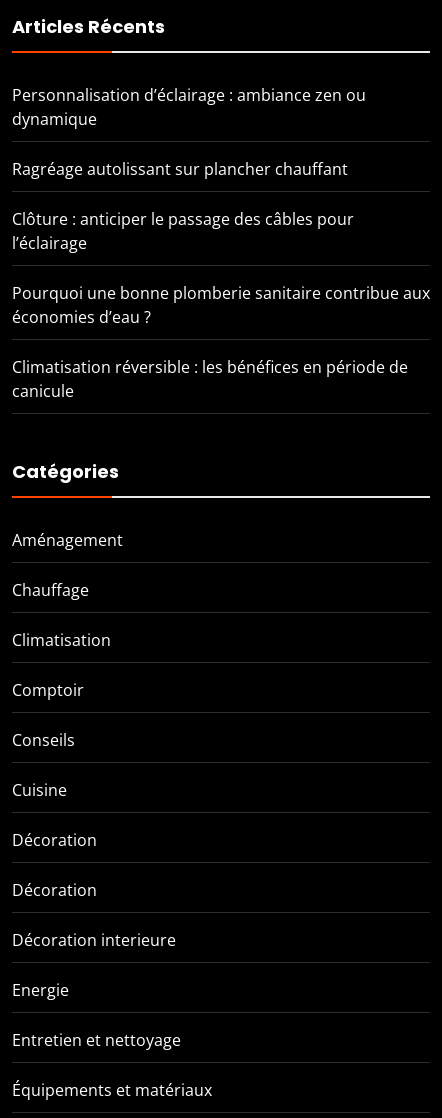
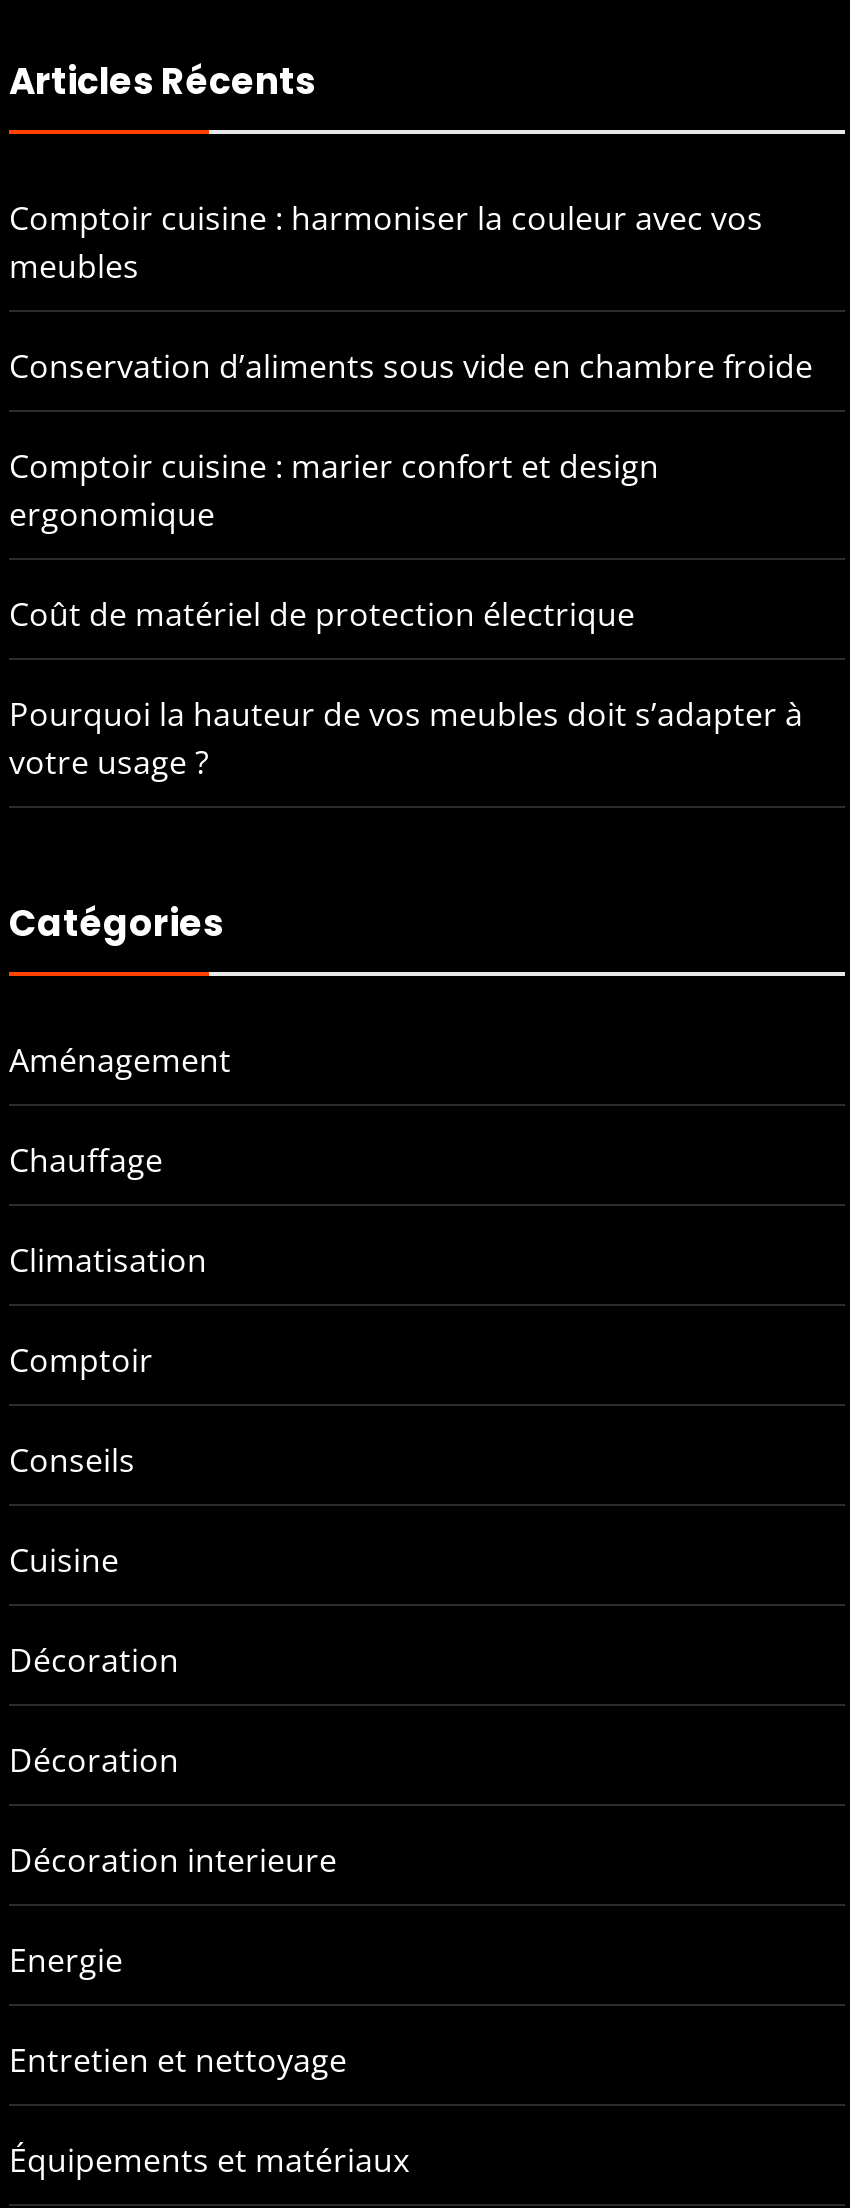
- Personnalisation d’éclairage : ambiance zen ou
- dynamique
+ Comptoir cuisine : harmoniser la couleur avec vos
+ meubles

- Ragréage autolissant sur plancher chauffant
+ Conservation d’aliments sous vide en chambre froide

- Clôture : anticiper le passage des câbles pour
- l’éclairage
+ Comptoir cuisine : marier confort et design
+ ergonomique

- Pourquoi une bonne plomberie sanitaire contribue aux
- économies d’eau ?
+ Coût de matériel de protection électrique

- Climatisation réversible : les bénéfices en période de
- canicule
+ Pourquoi la hauteur de vos meubles doit s’adapter à
+ votre usage ?
